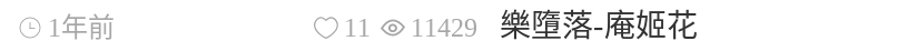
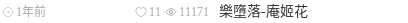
- 11 11429 樂墮落-庵姬花
+ 11 11171 樂墮落-庵姬花
